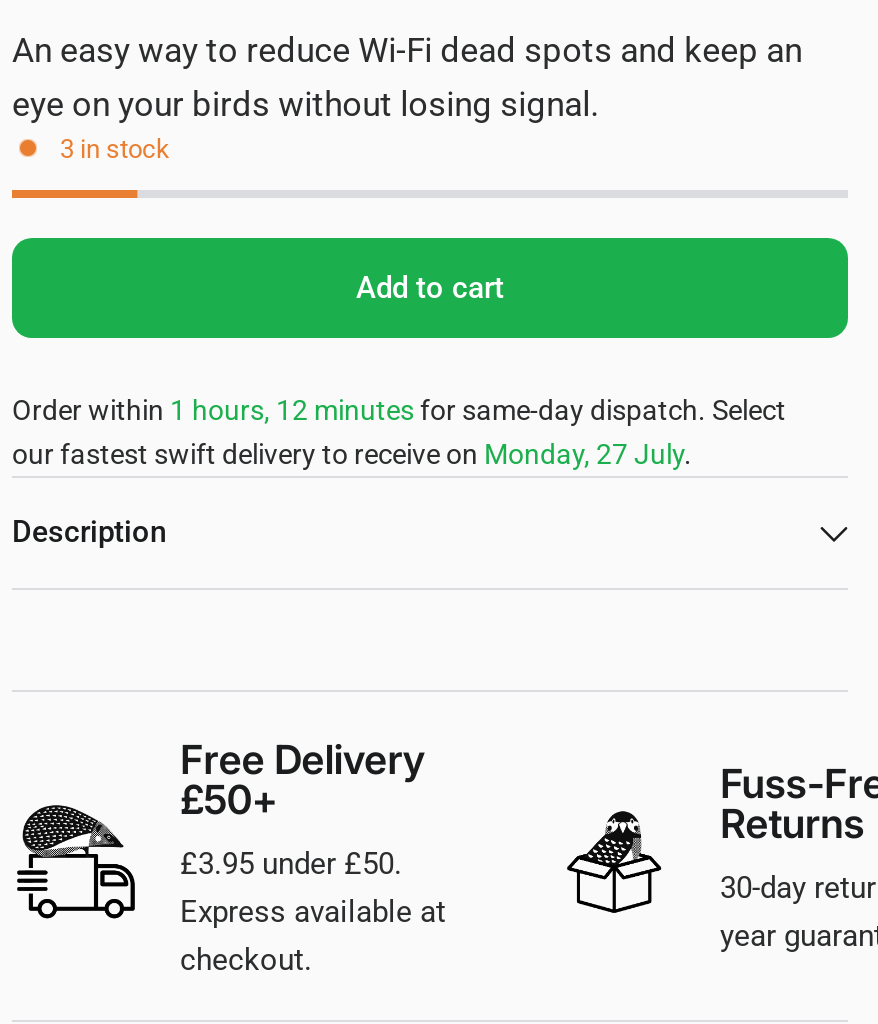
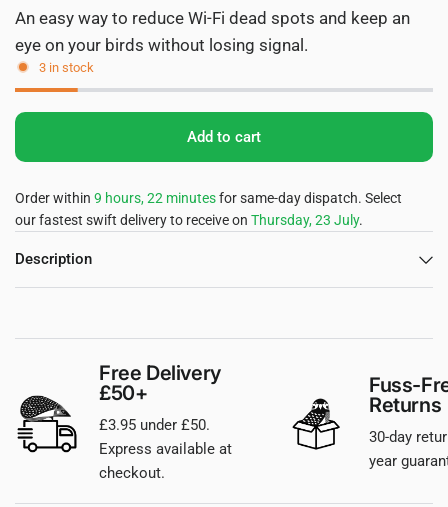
- Order within 1 hours, 12 minutes for same-day dispatch. Select
+ Order within 9 hours, 22 minutes for same-day dispatch. Select

- our fastest swift delivery to receive on Monday, 27 July.
+ our fastest swift delivery to receive on Thursday, 23 July.
